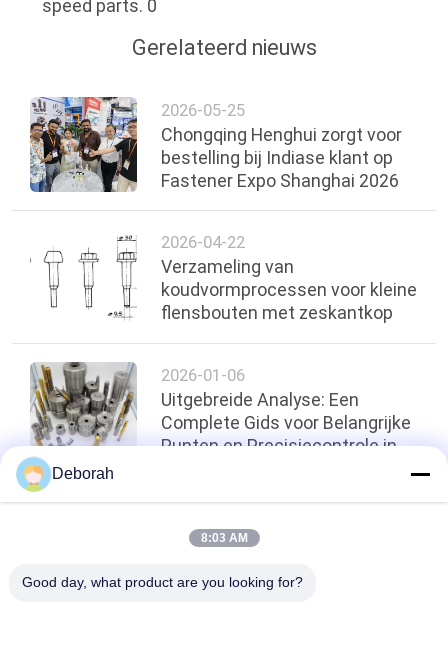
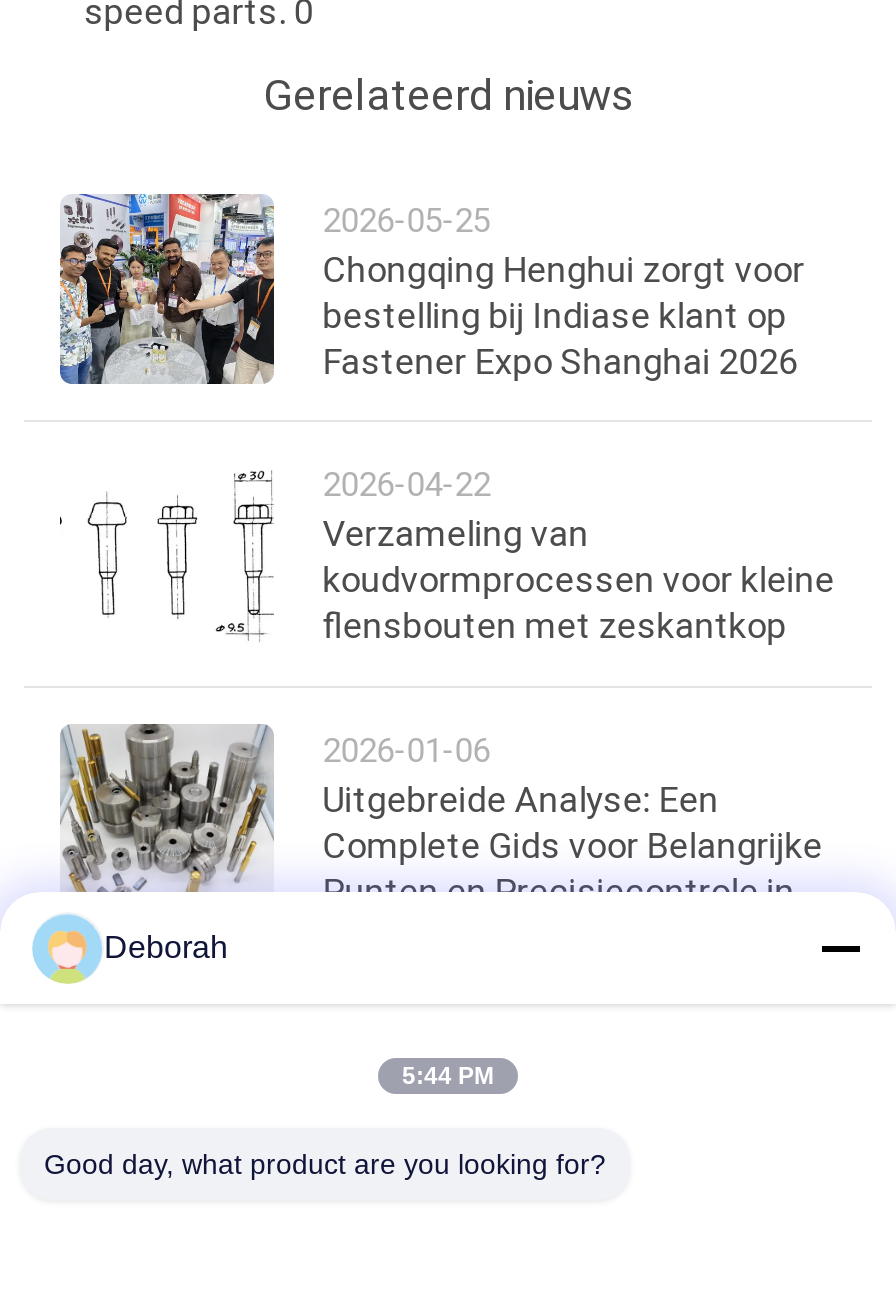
- 8:03 AM
+ 5:44 PM
